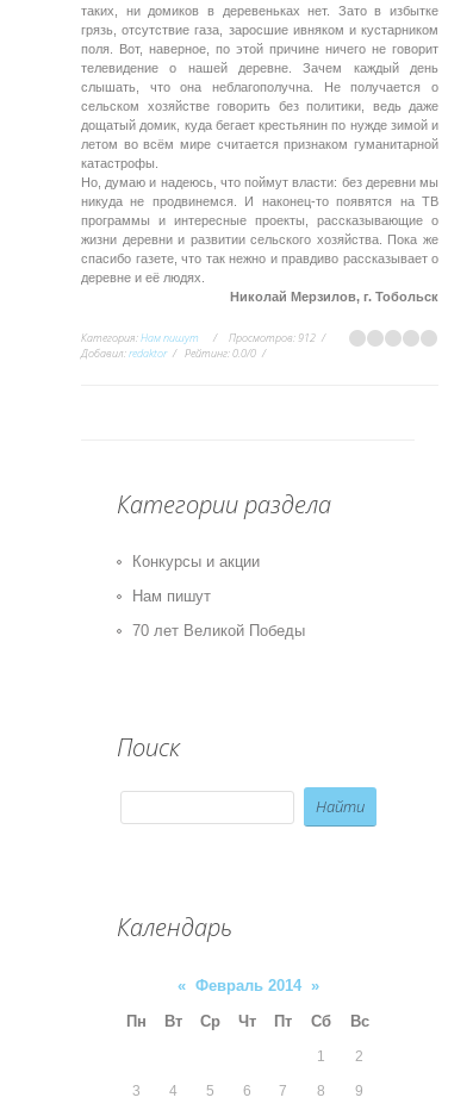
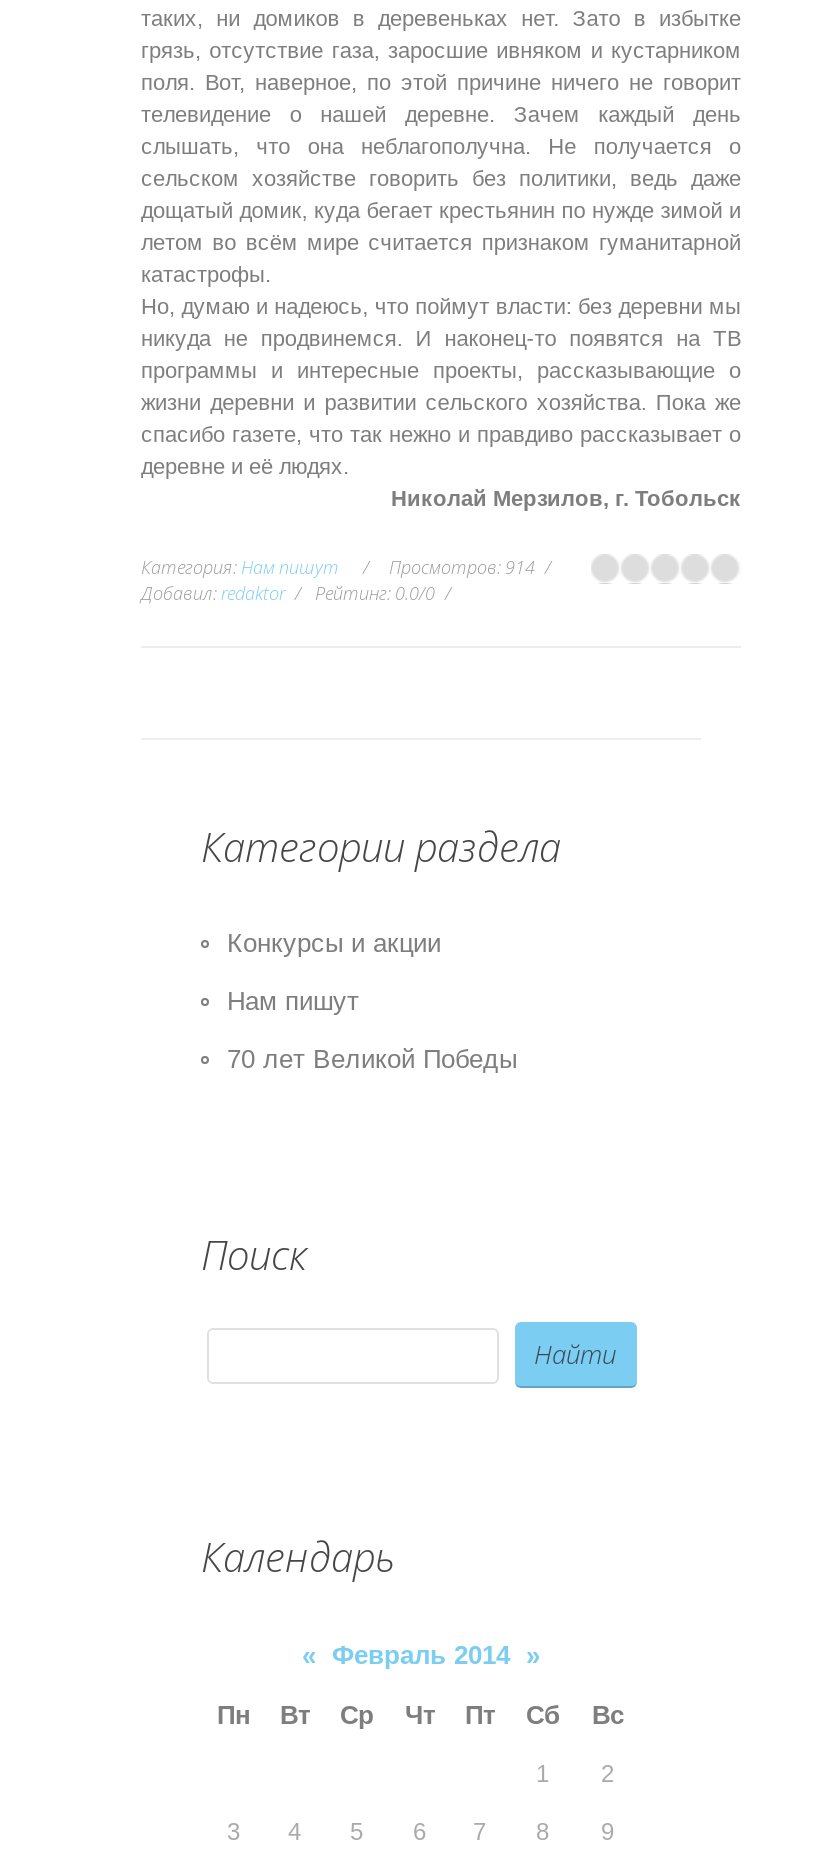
- Категория Нам пишут Просмотров 912
+ Категория Нам пишут Просмотров 914
